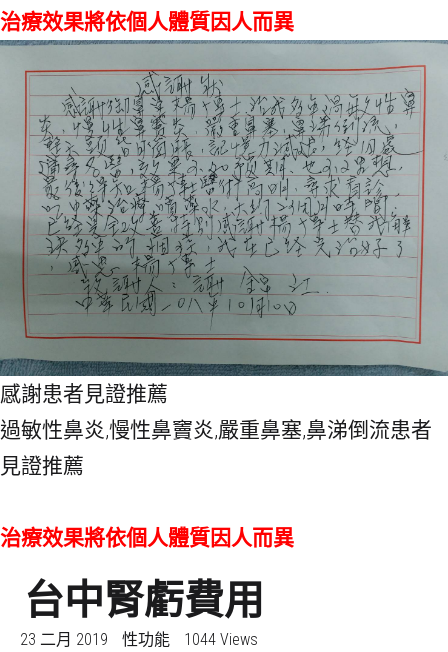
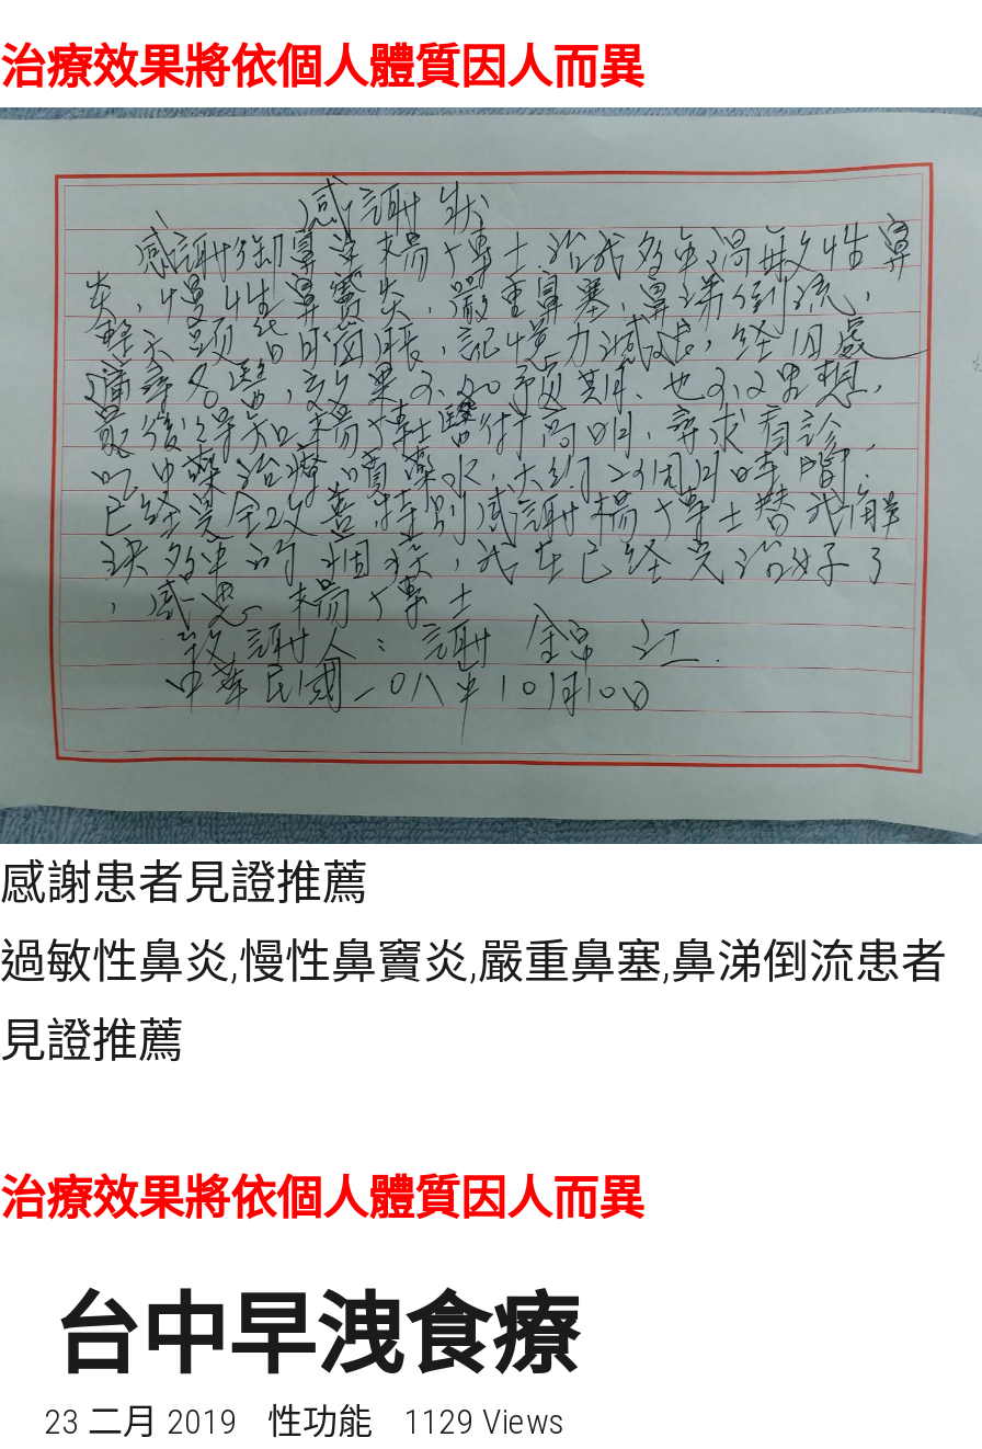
- 台中腎虧費用
+ 台中早洩食療

- 23 二月 2019 性功能 1044 Views
+ 23 二月 2019 性功能 1129 Views
